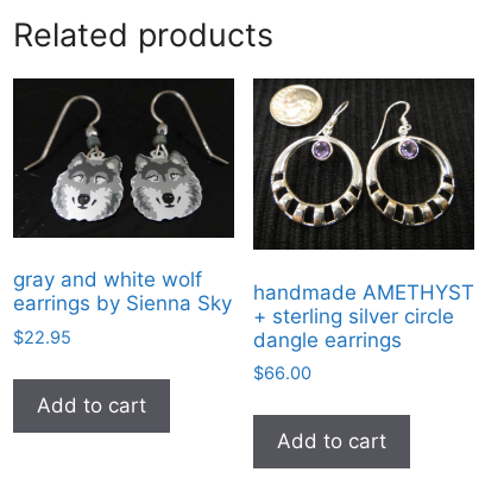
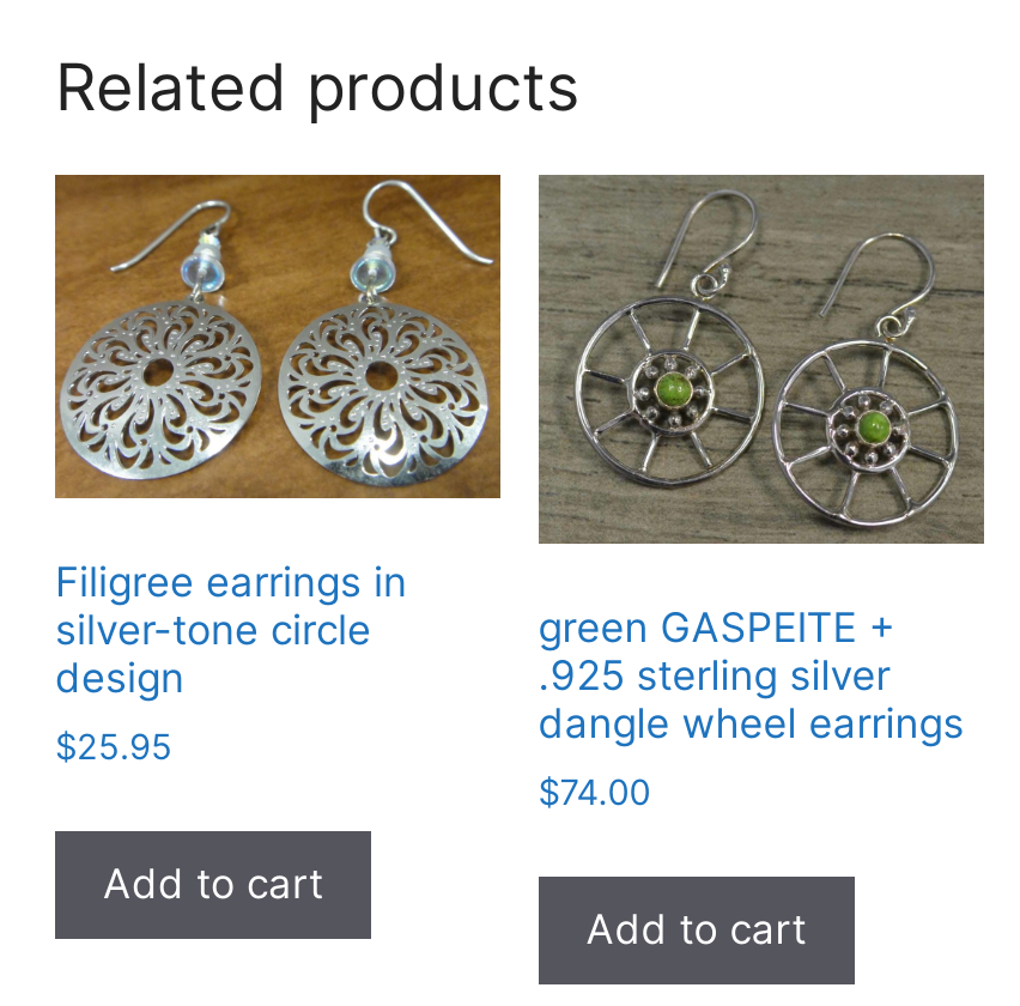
- [image]
- gray and white wolf
- earrings by Sienna Sky
+ [image]
+ Filigree earrings in
+ silver-tone circle
+ design

- [image]
- handmade AMETHYST
- + sterling silver circle
- dangle earrings
+ [image]
+ green GASPEITE +
+ .925 sterling silver
+ dangle wheel earrings

- $22.95
+ $25.95

- $66.00
+ $74.00
